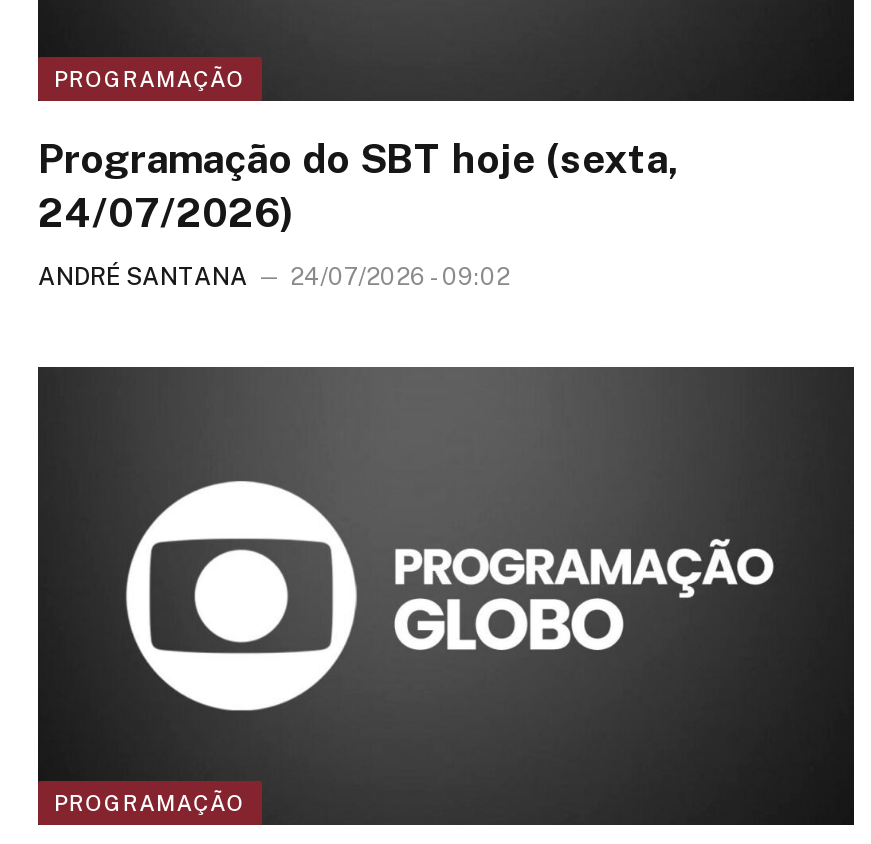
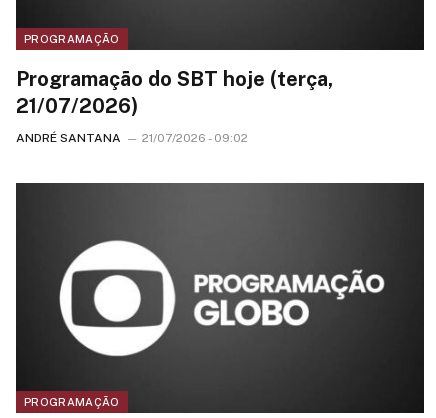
- Programação do SBT hoje (sexta,
+ Programação do SBT hoje (terça,

- 24/07/2026)
+ 21/07/2026)

- ANDRÉ SANTANA 24/07/2026 - 09:02
+ ANDRÉ SANTANA 21/07/2026 - 09:02
